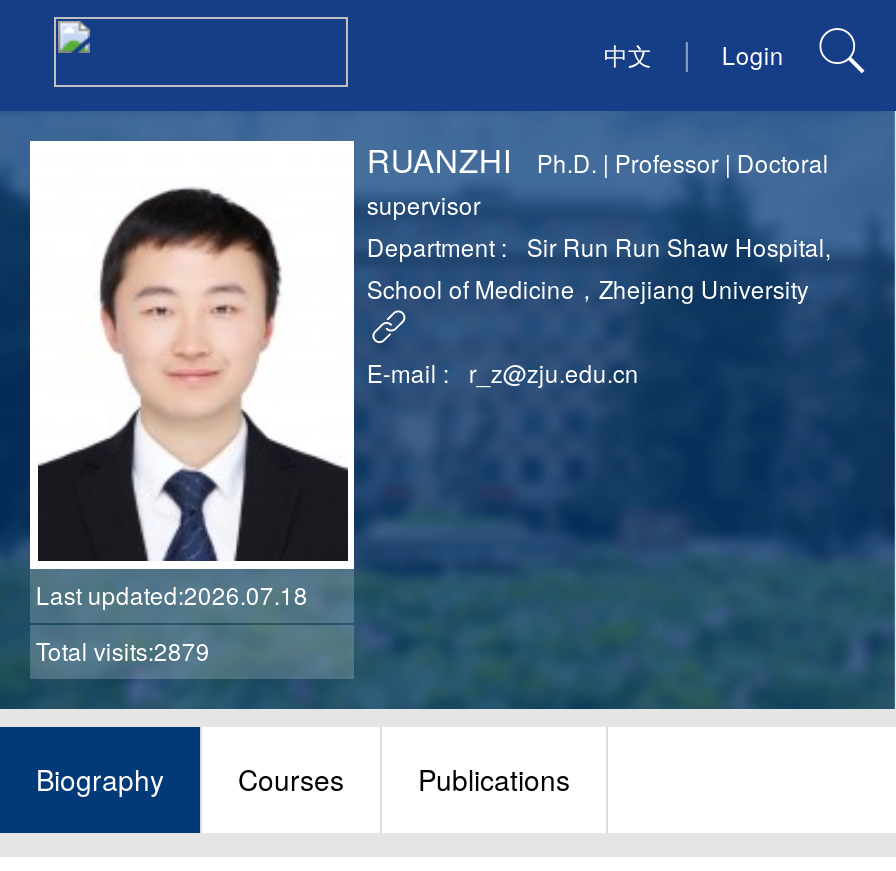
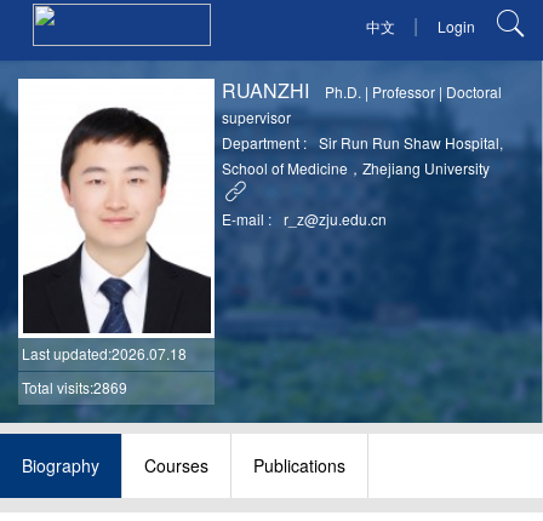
- Total visits:2879
+ Total visits:2869
